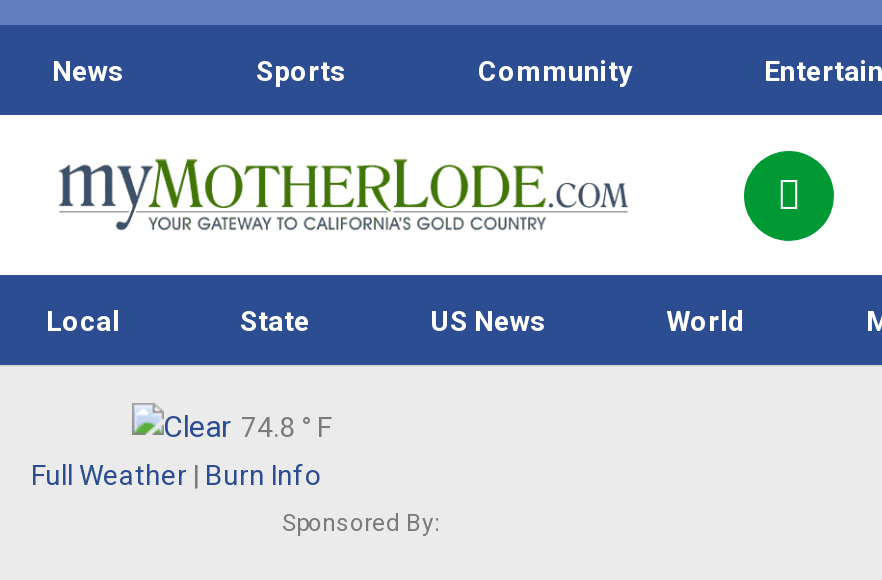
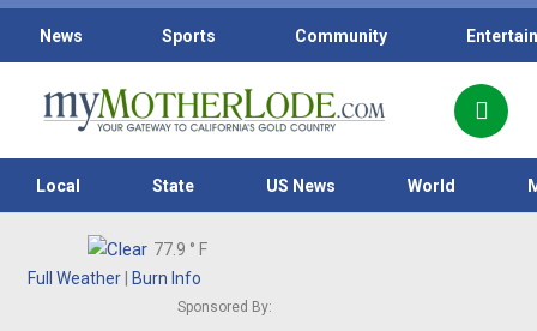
- 74.8 ° F
+ 77.9 ° F
